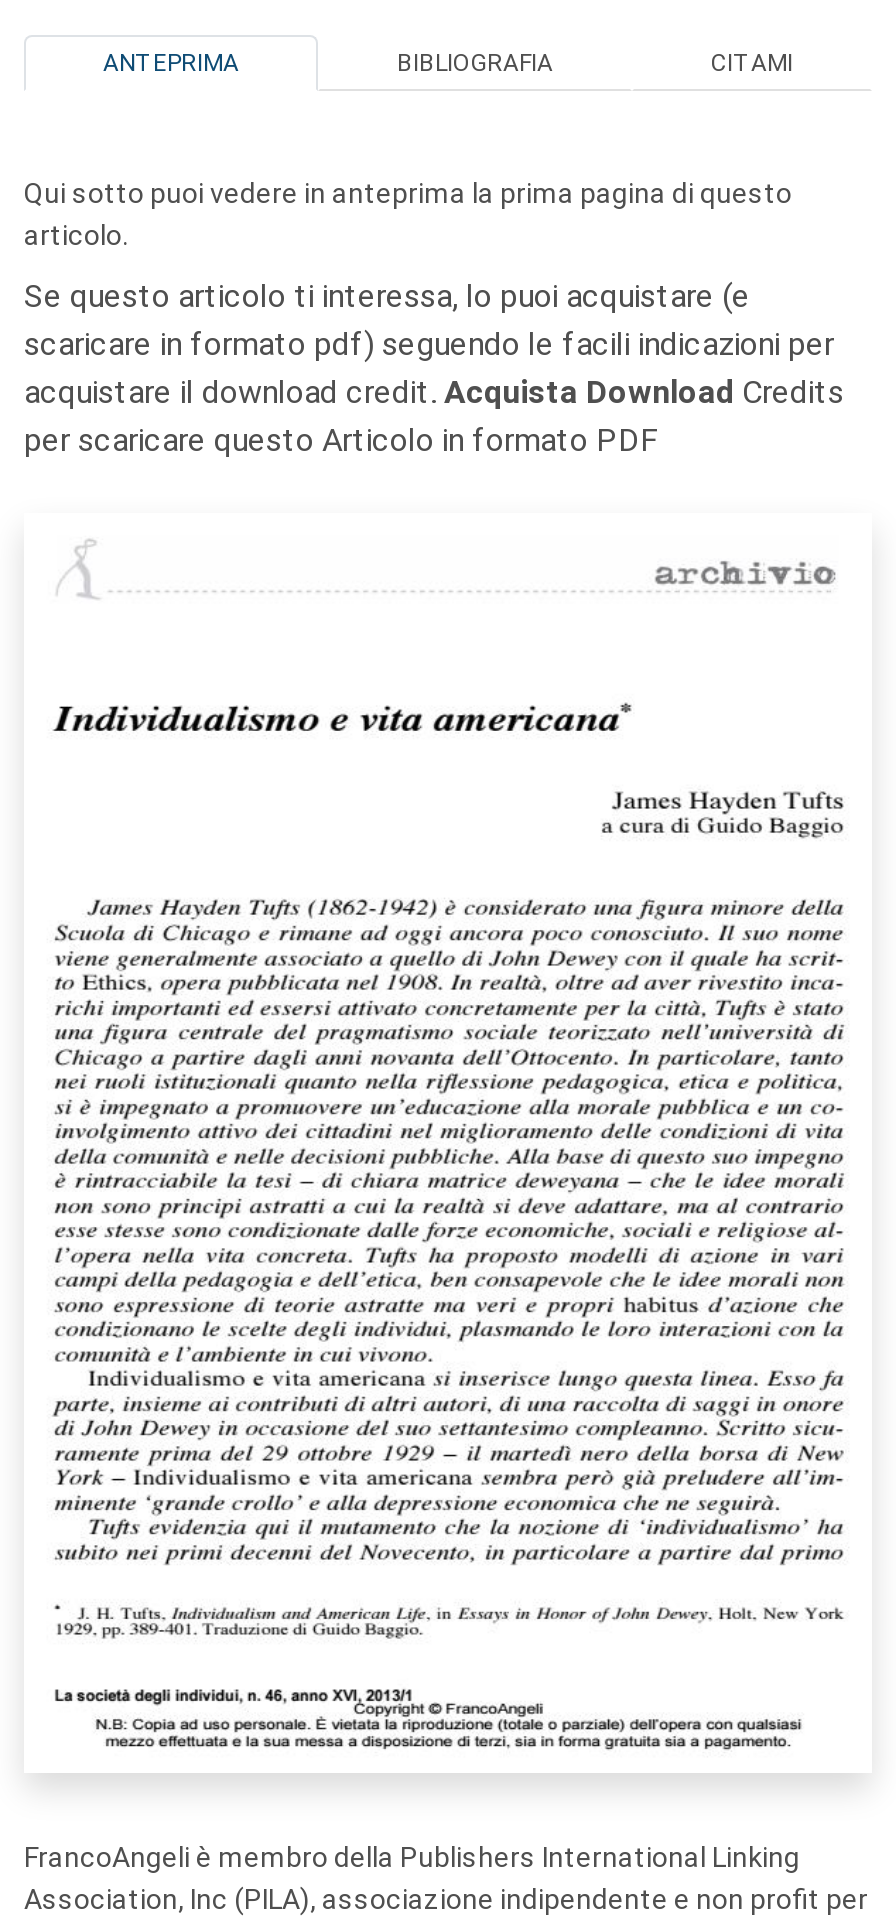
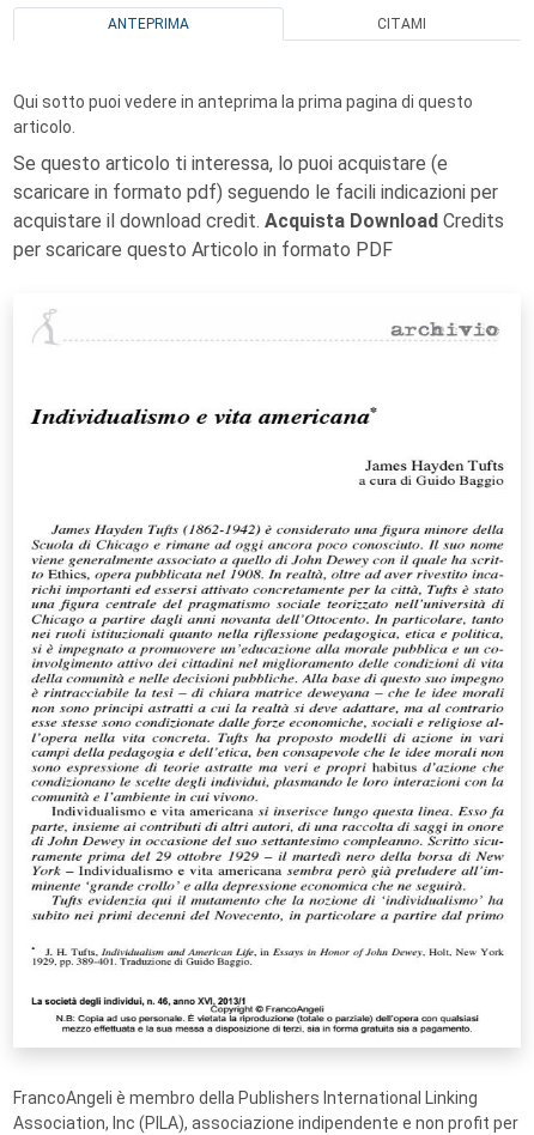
- BIBLIOGRAFIA
